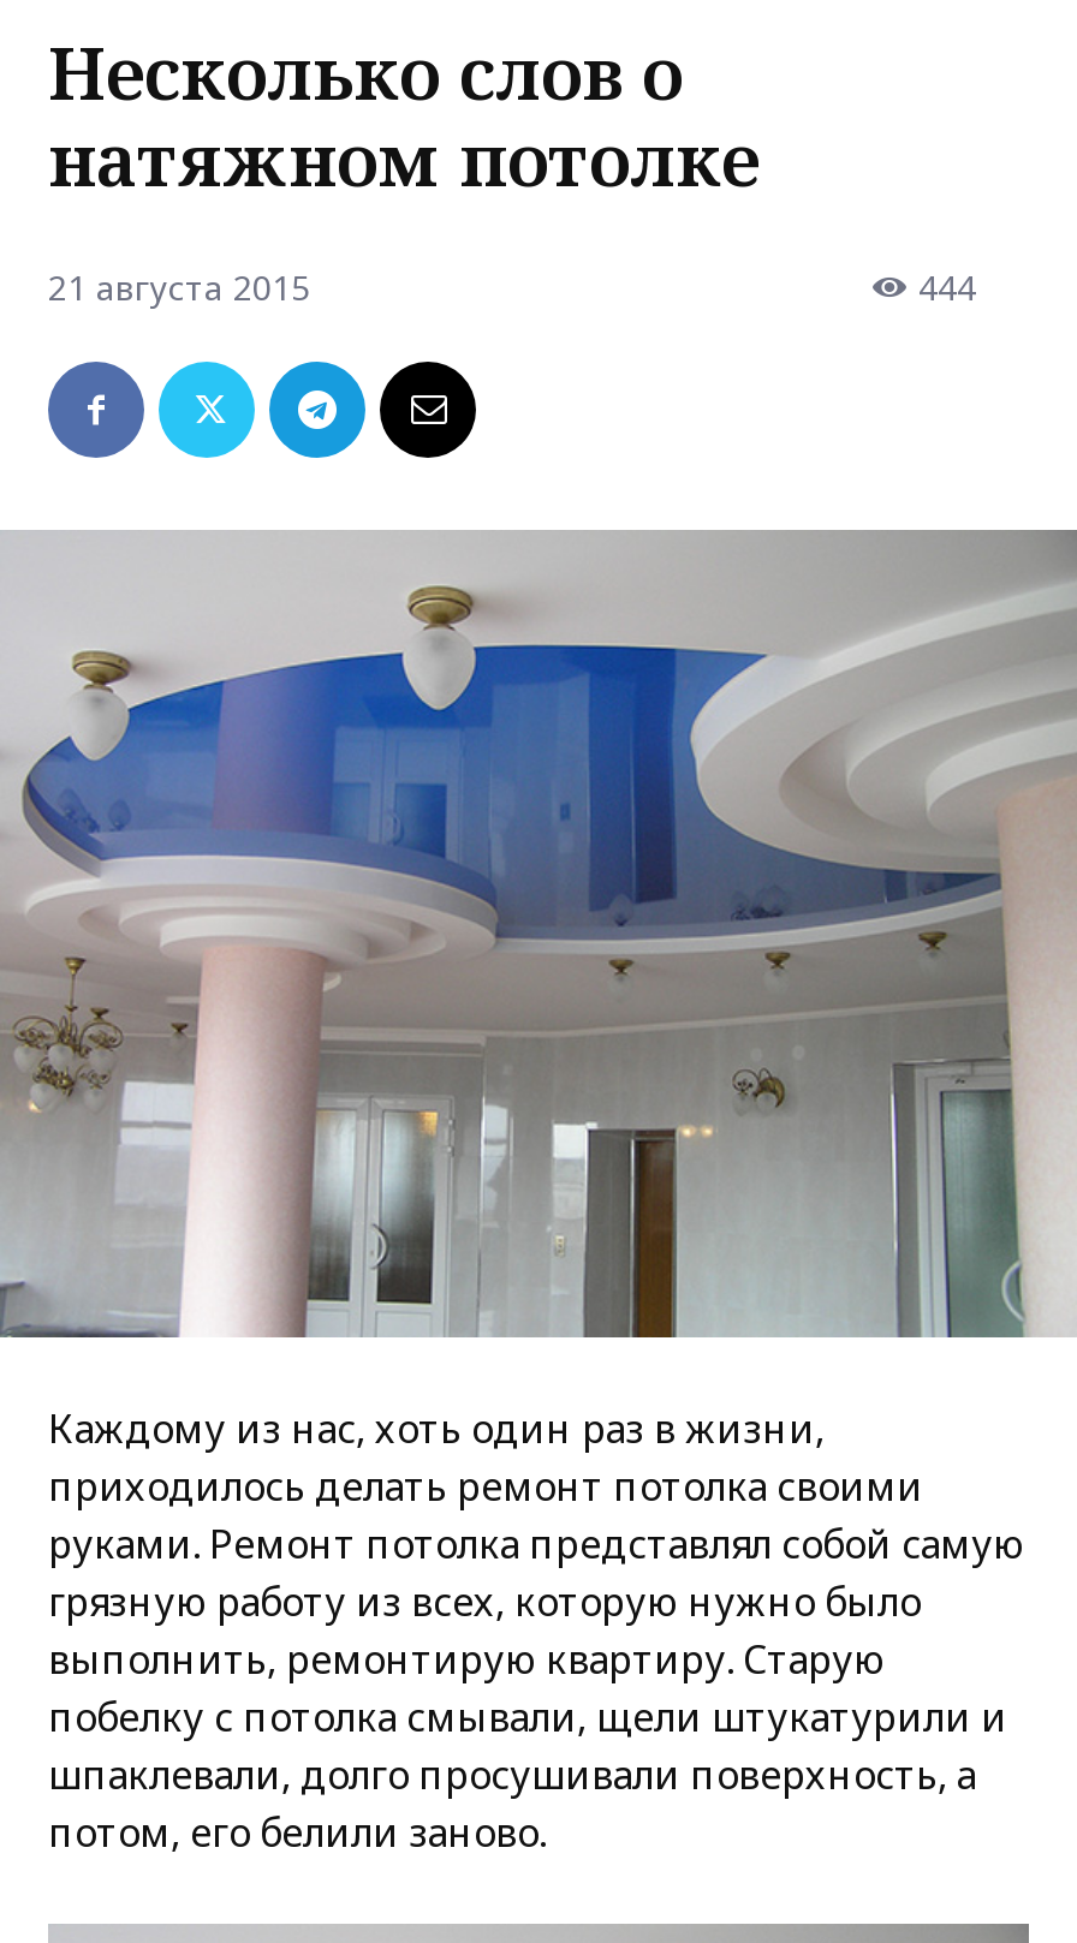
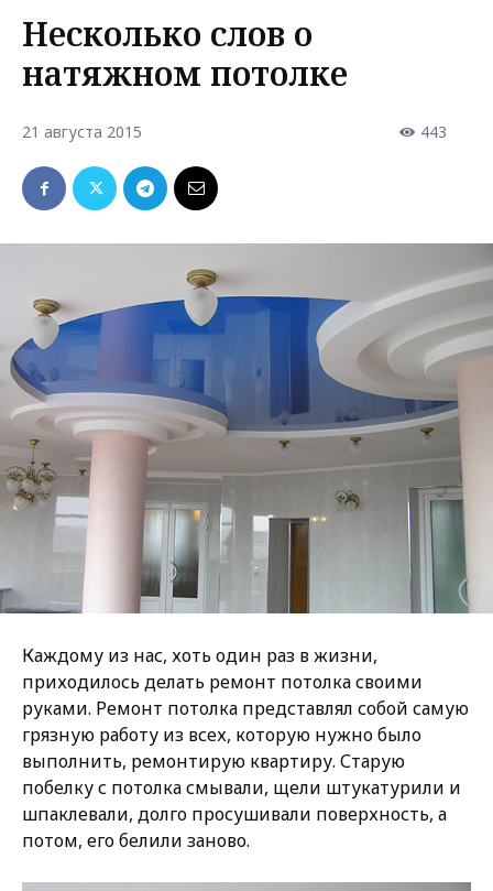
- 444
+ 443
